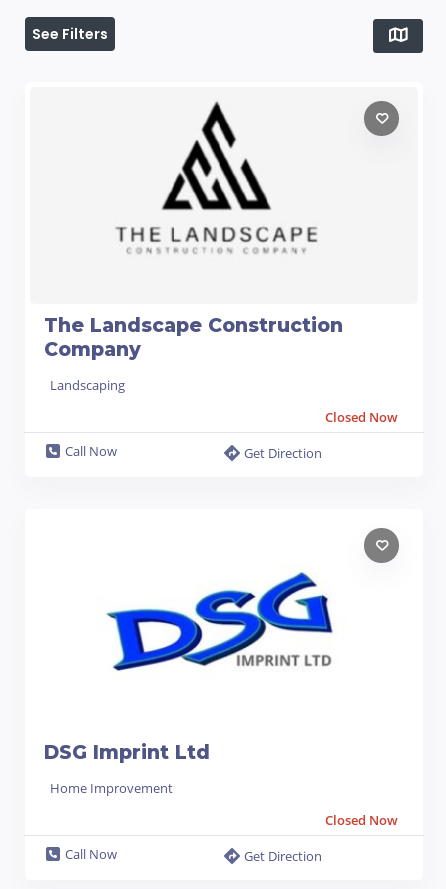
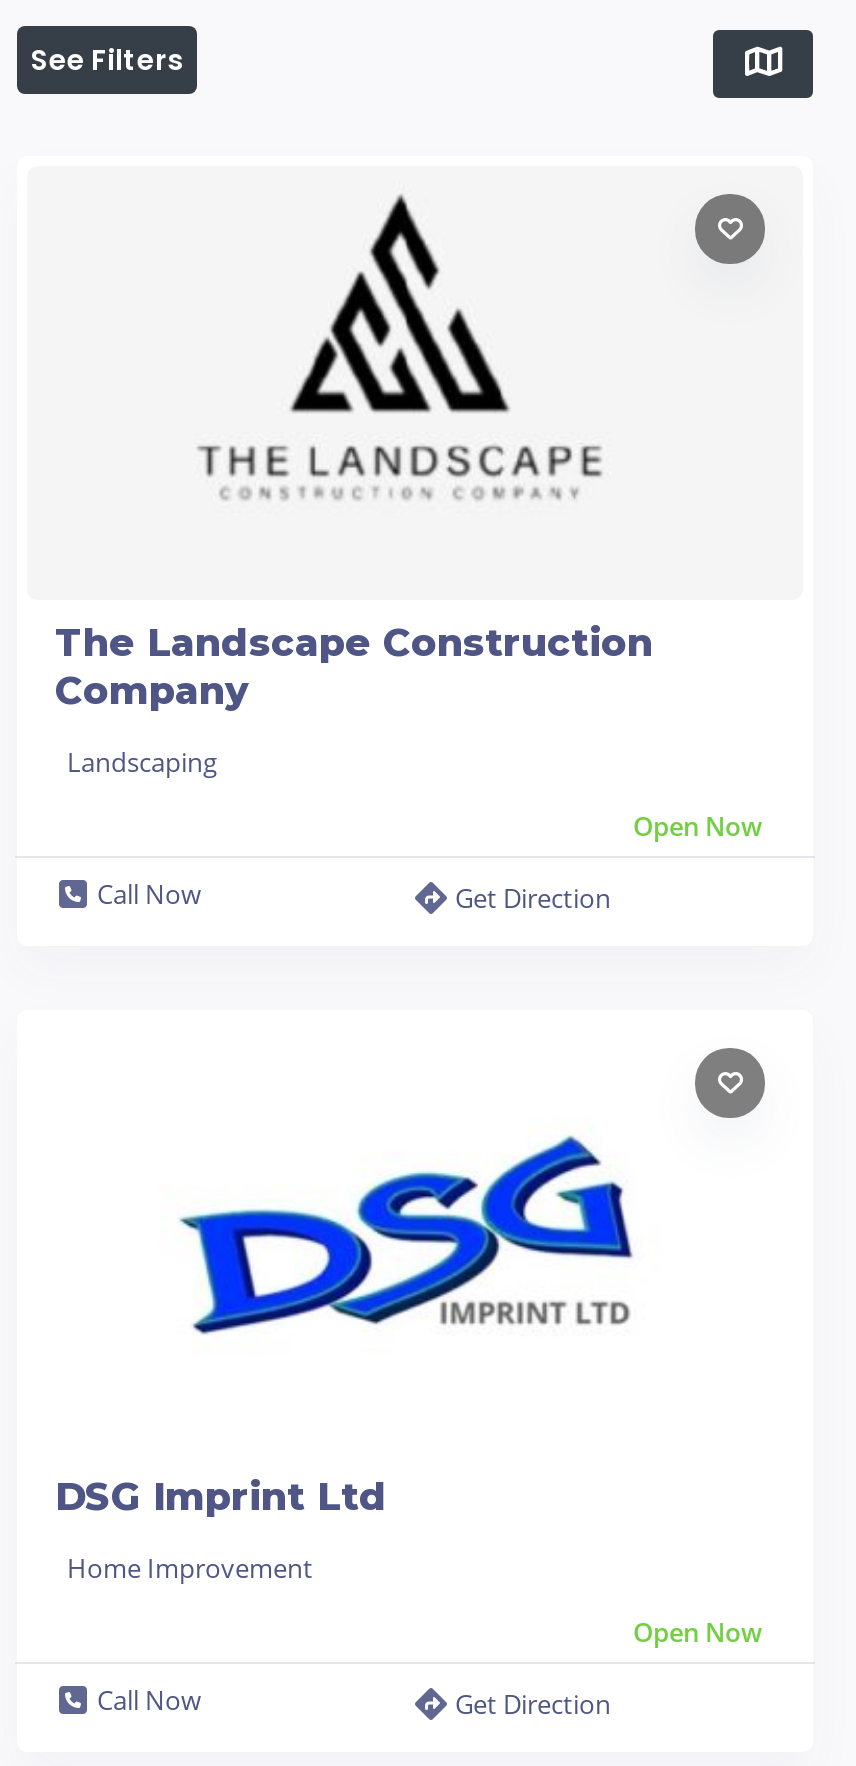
- Closed Now
+ Open Now

- Closed Now
+ Open Now
